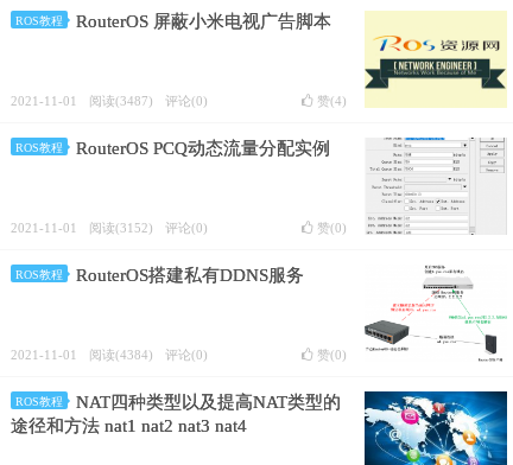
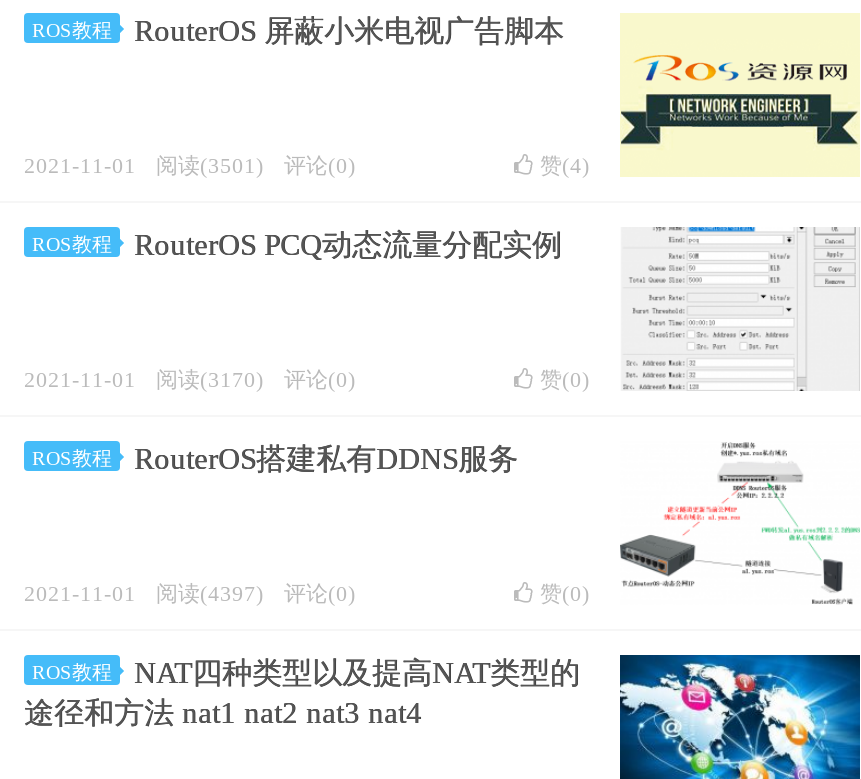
- 2021-11-01 阅读(3487) 评论(0)
+ 2021-11-01 阅读(3501) 评论(0)

- 2021-11-01 阅读(3152) 评论(0)
+ 2021-11-01 阅读(3170) 评论(0)

- 2021-11-01 阅读(4384) 评论(0)
+ 2021-11-01 阅读(4397) 评论(0)
